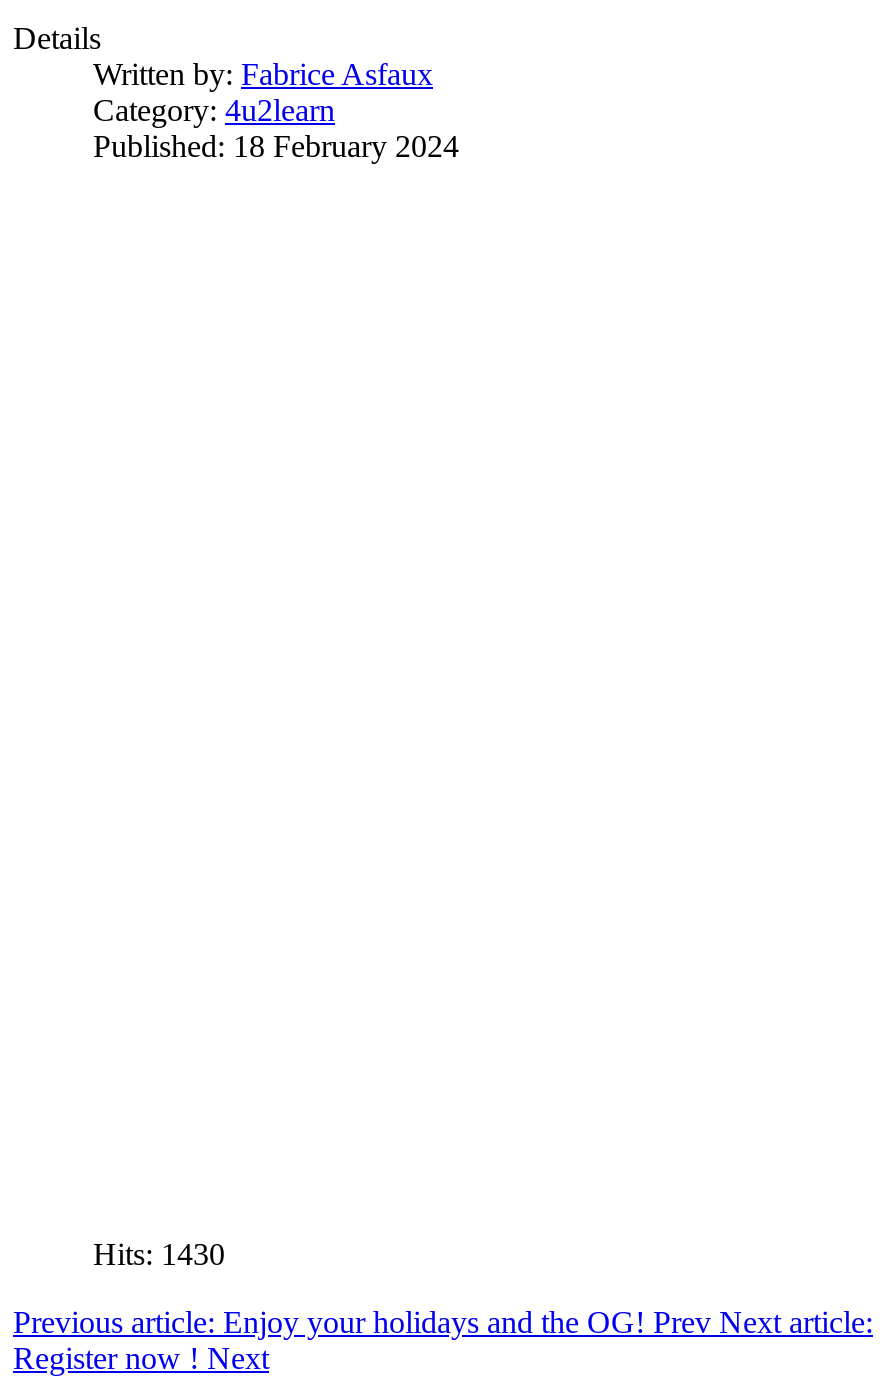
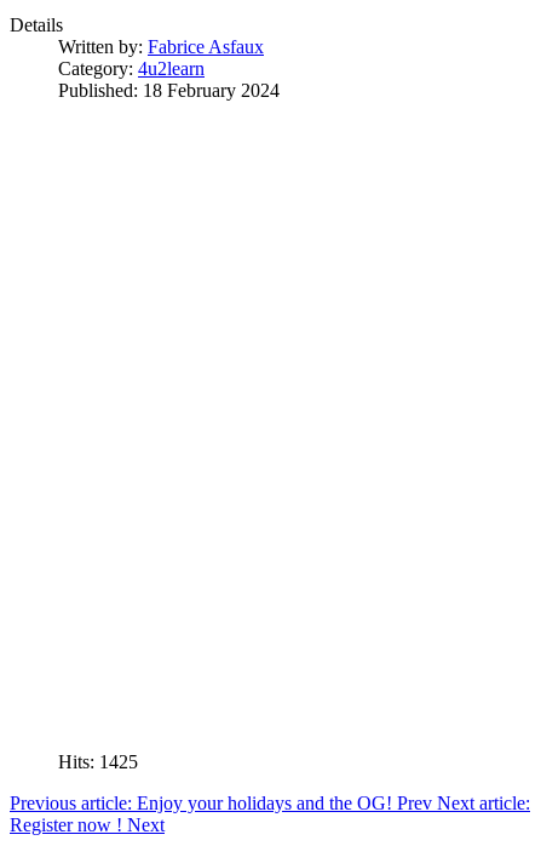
- Hits: 1430
+ Hits: 1425
